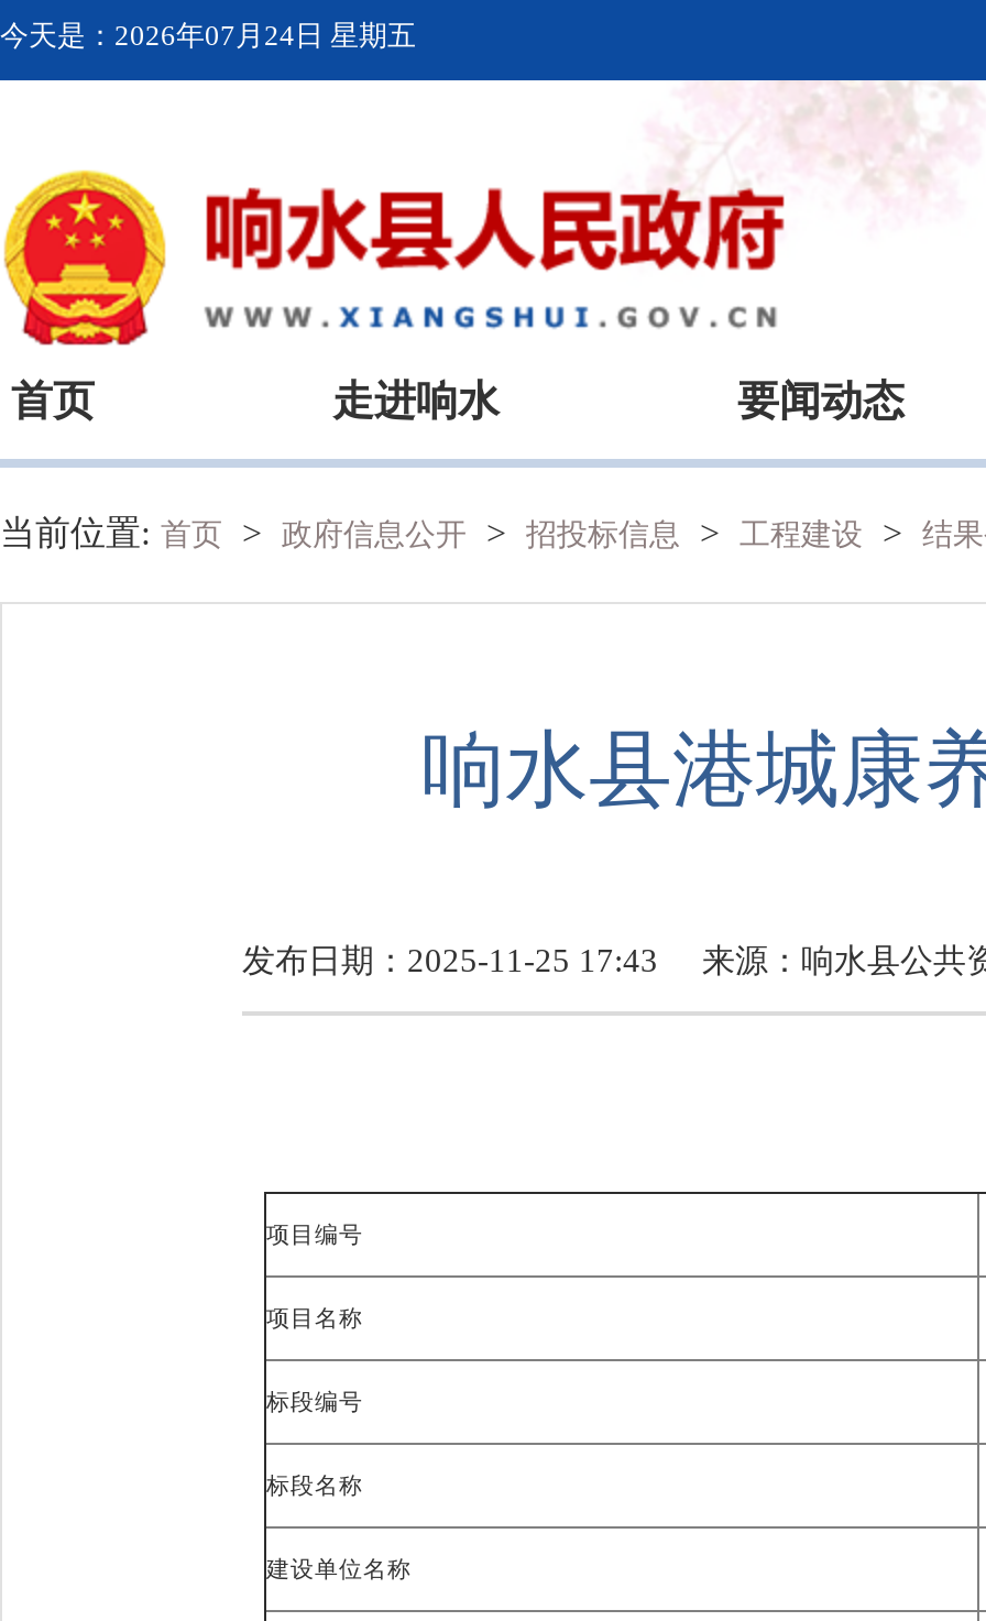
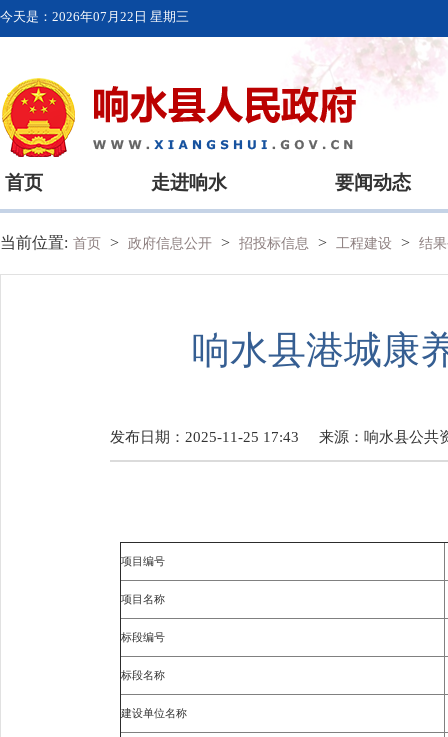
- 今天是：2026年07月24日 星期五
+ 今天是：2026年07月22日 星期三
